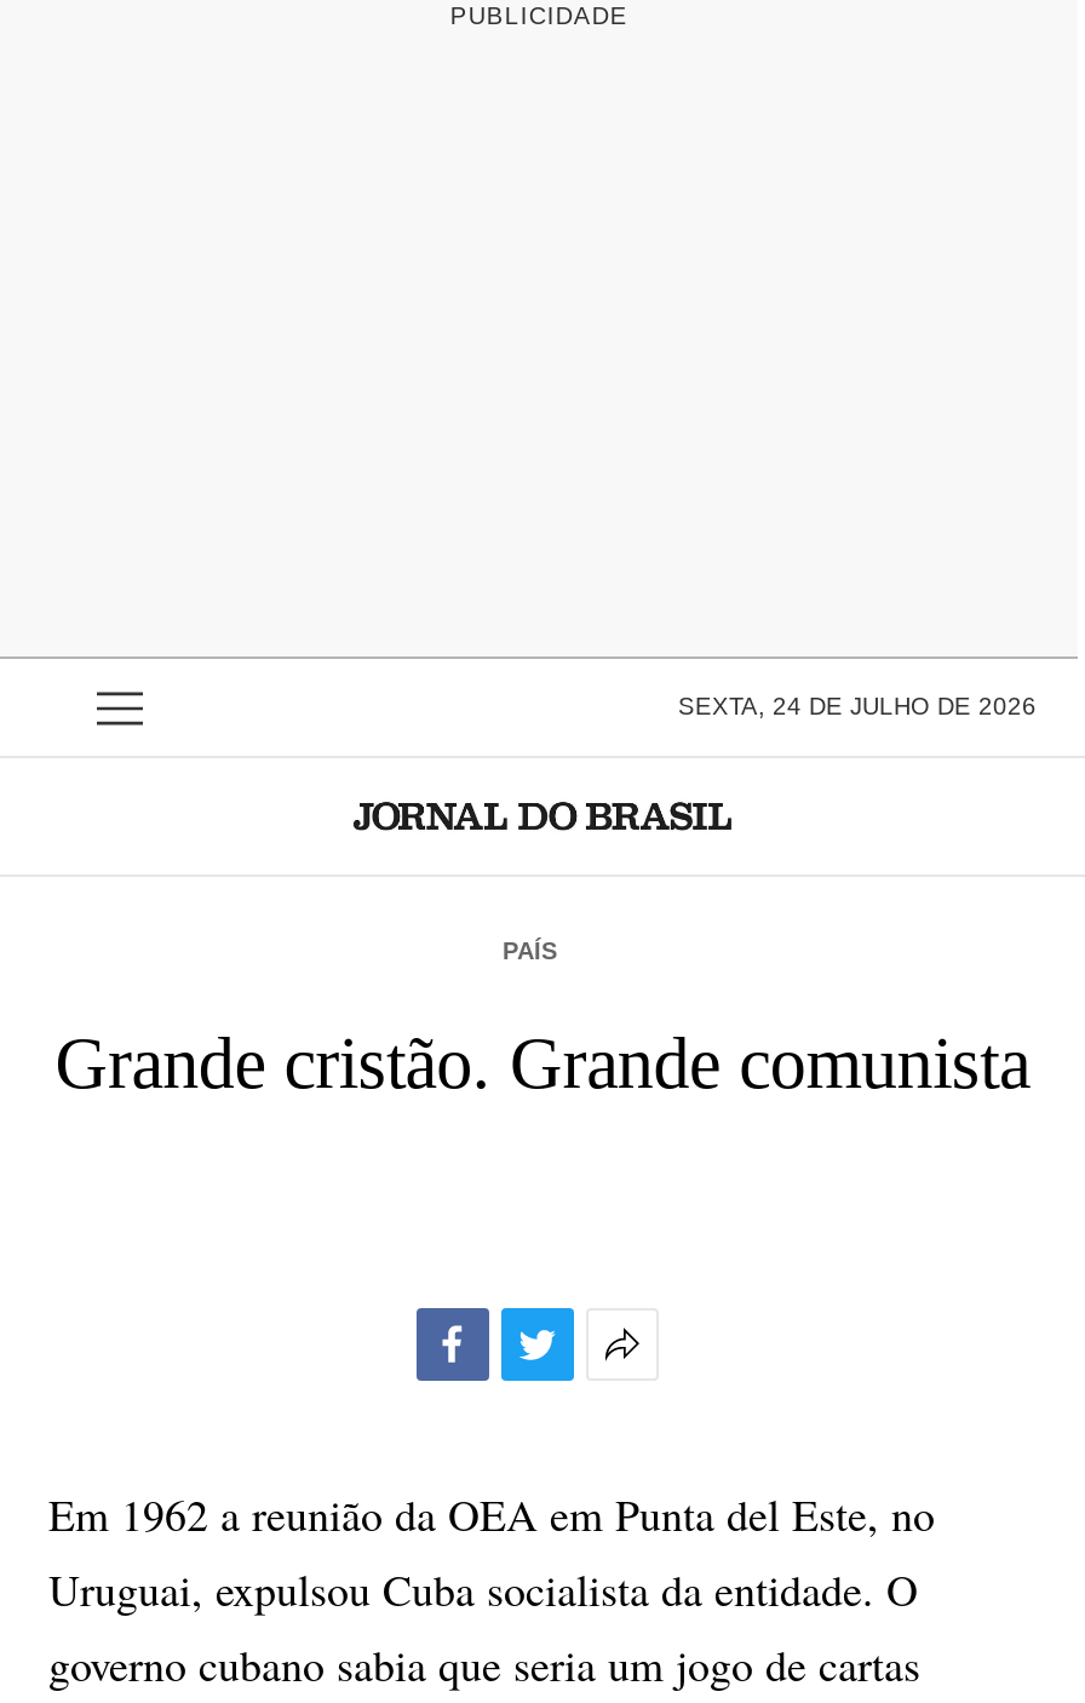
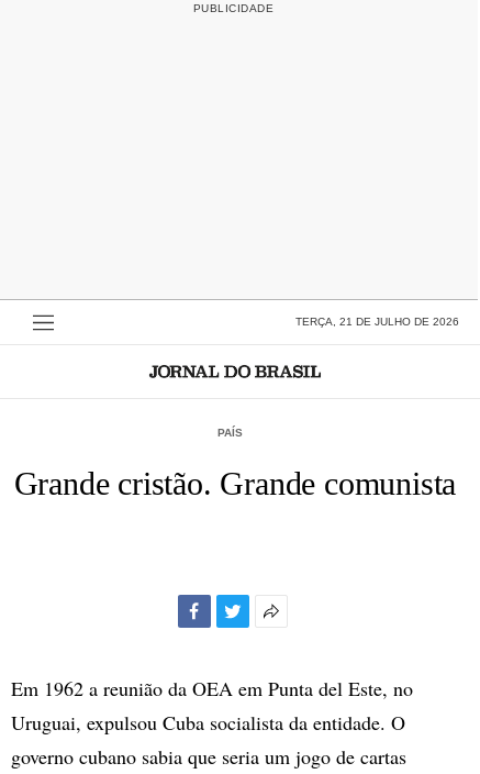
- SEXTA, 24 DE JULHO DE 2026
+ TERÇA, 21 DE JULHO DE 2026
